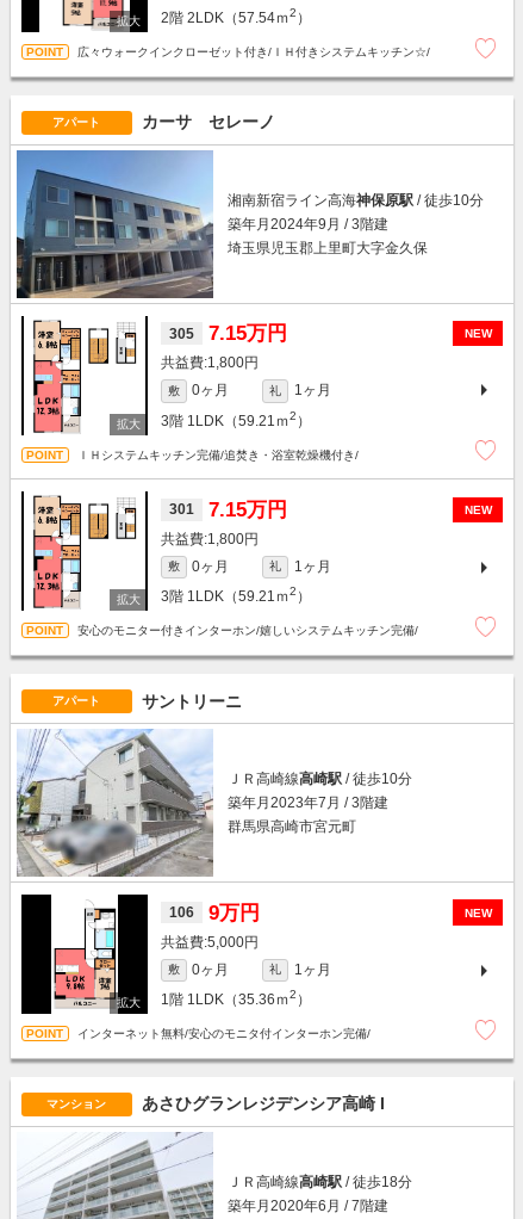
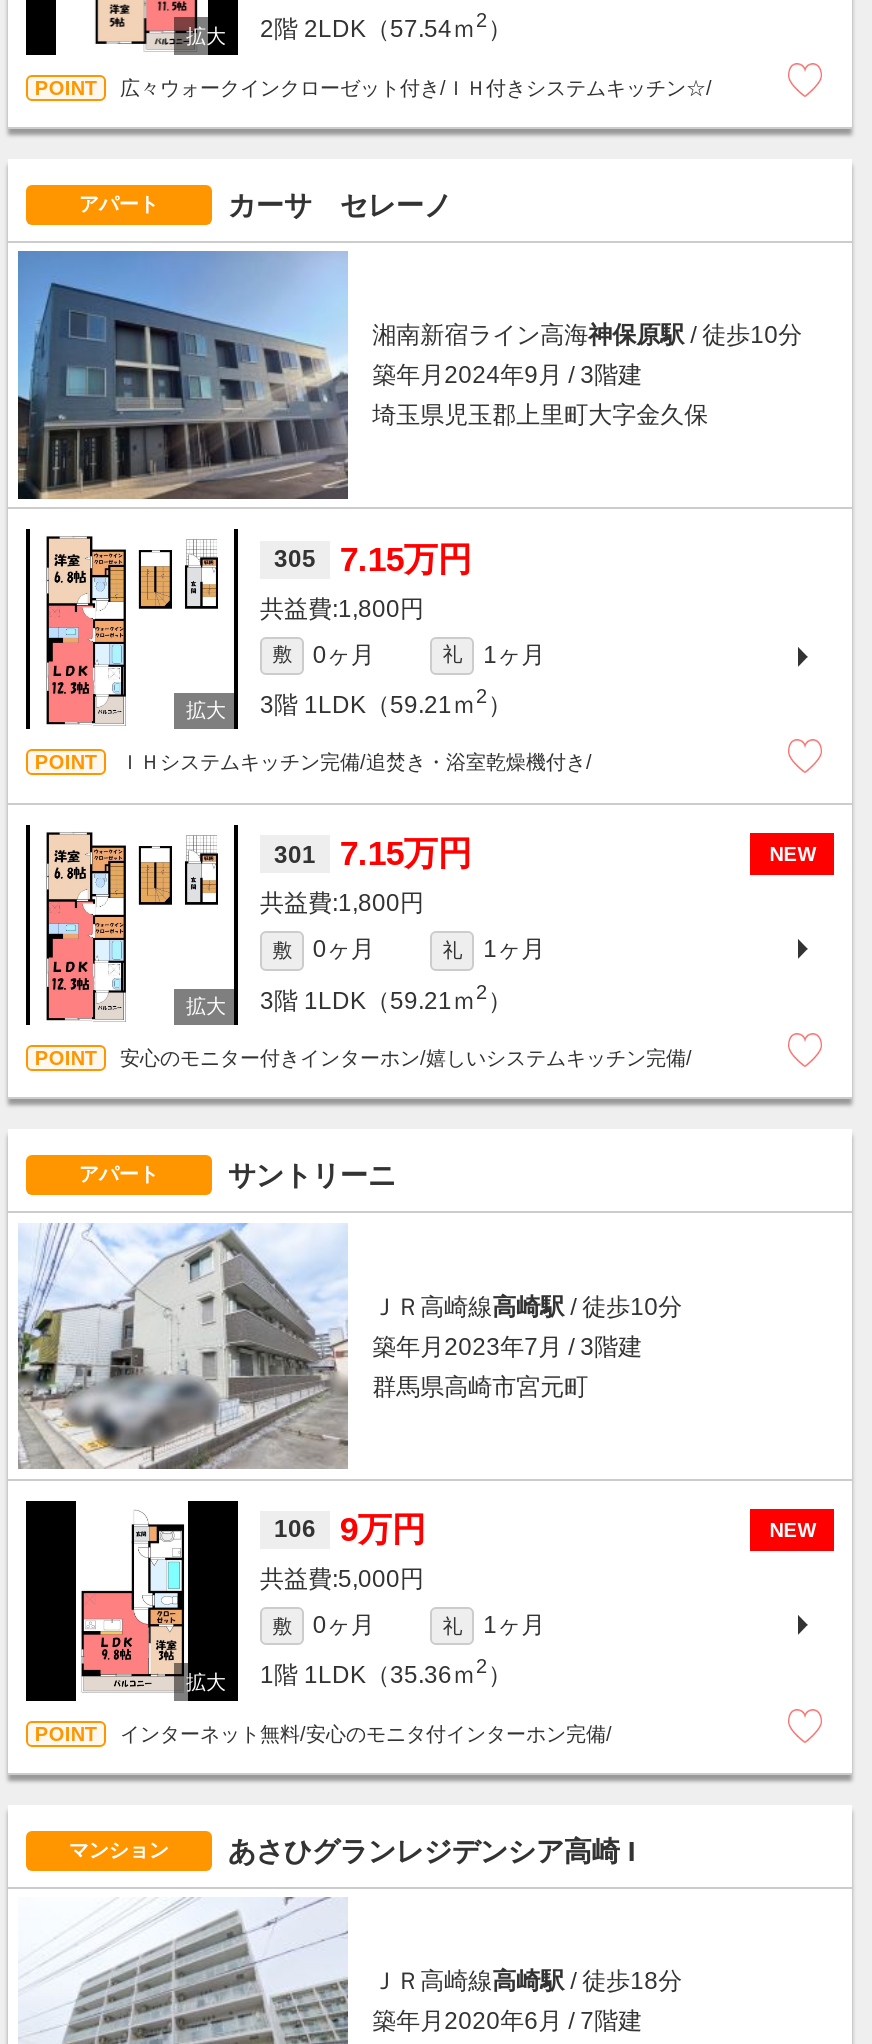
- NEW
